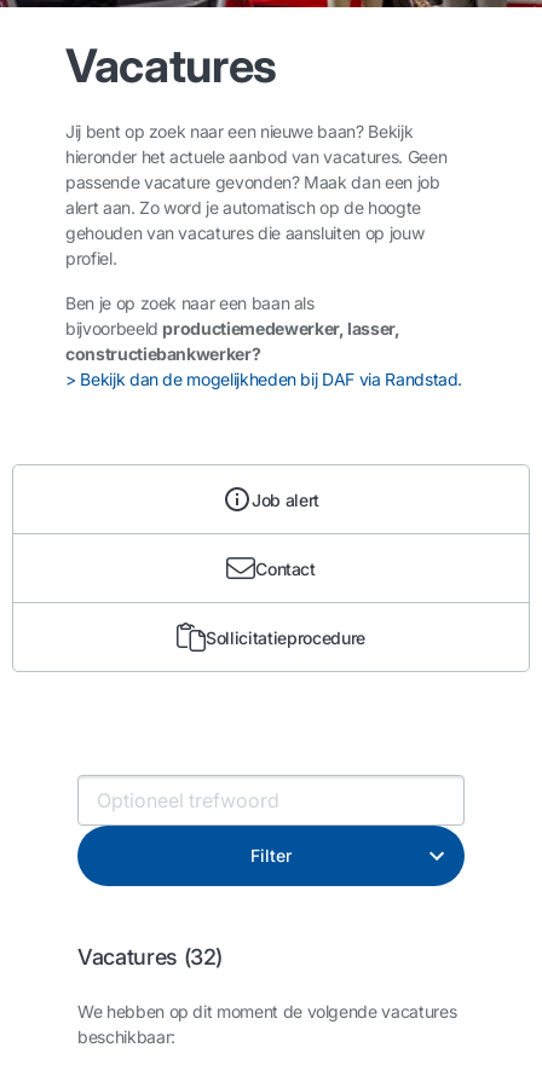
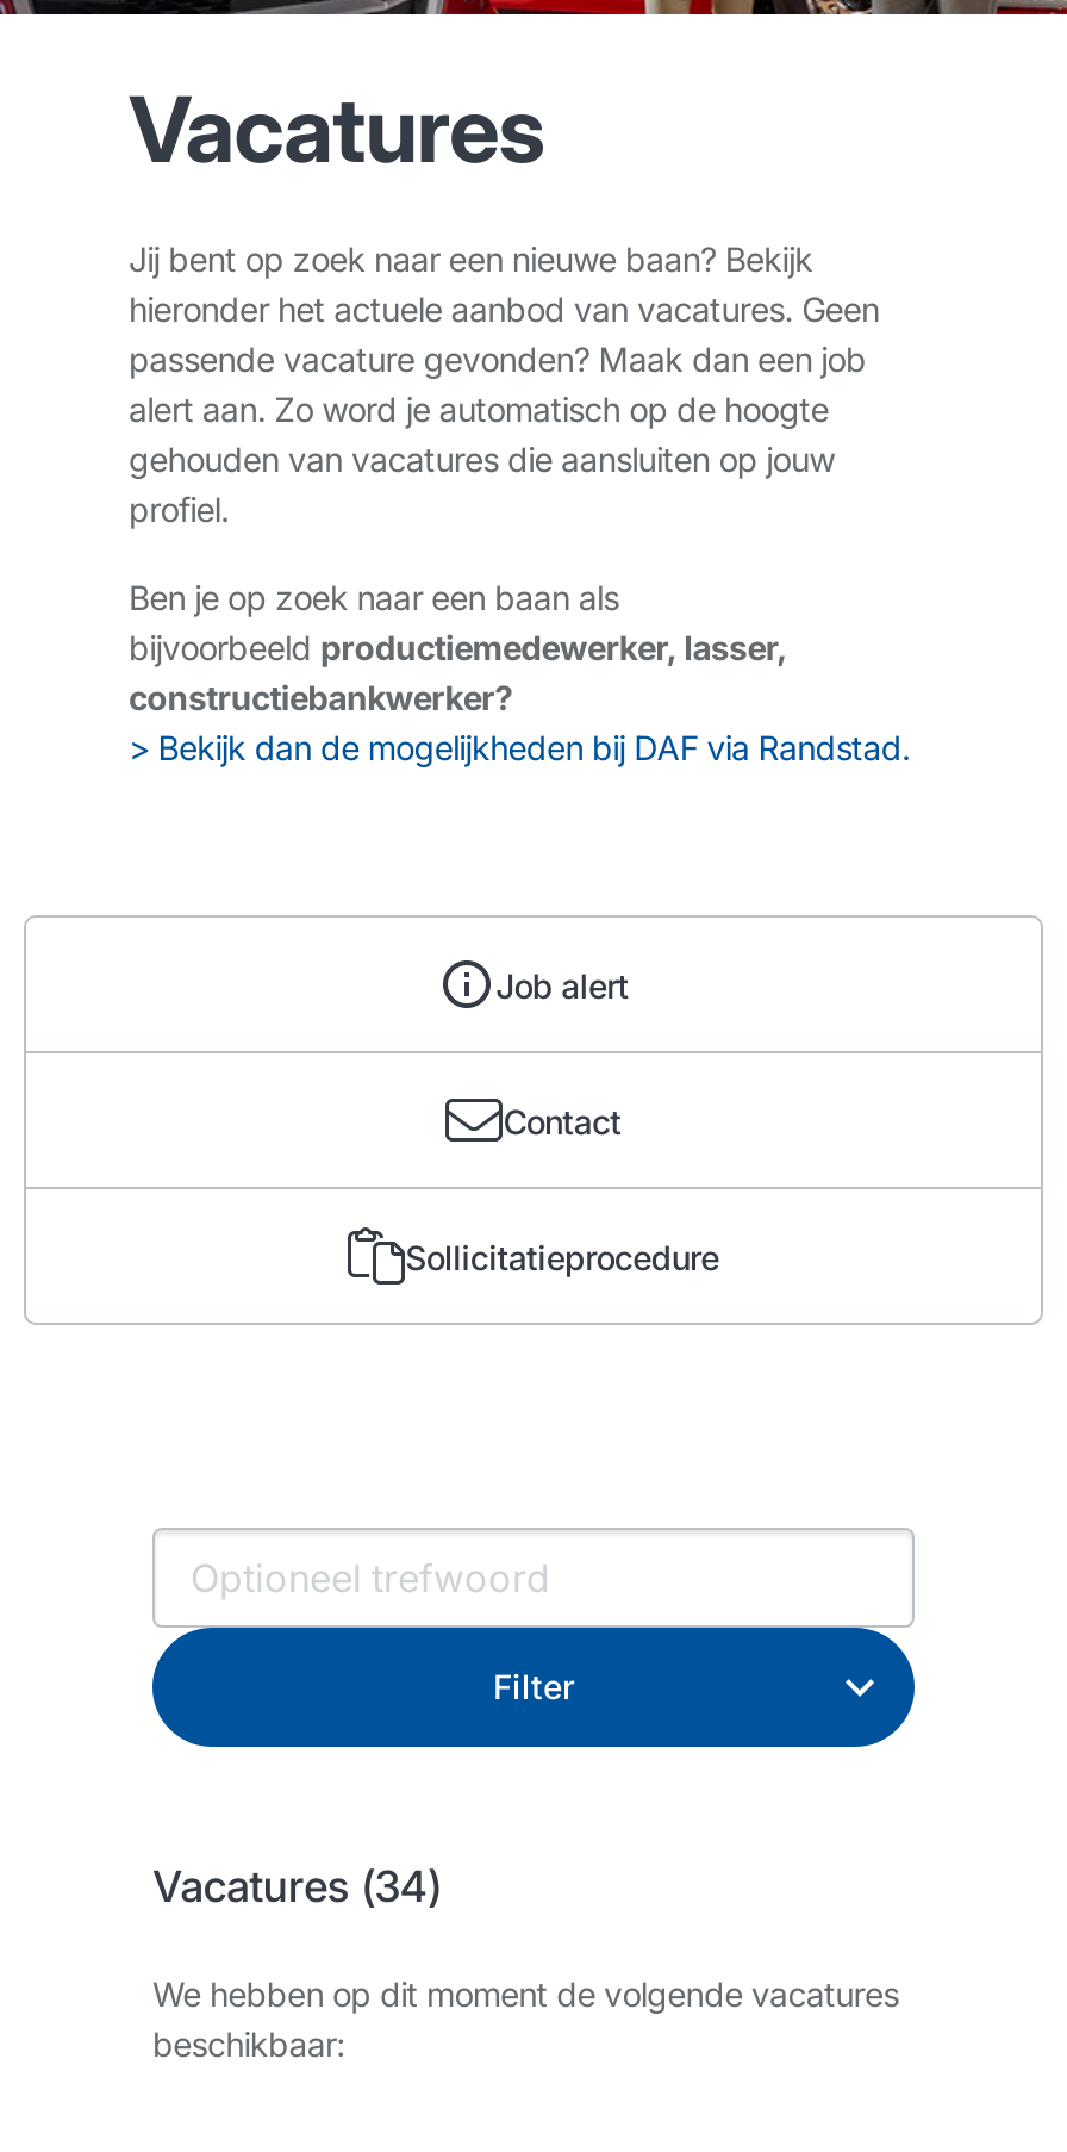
- Vacatures (32)
+ Vacatures (34)
